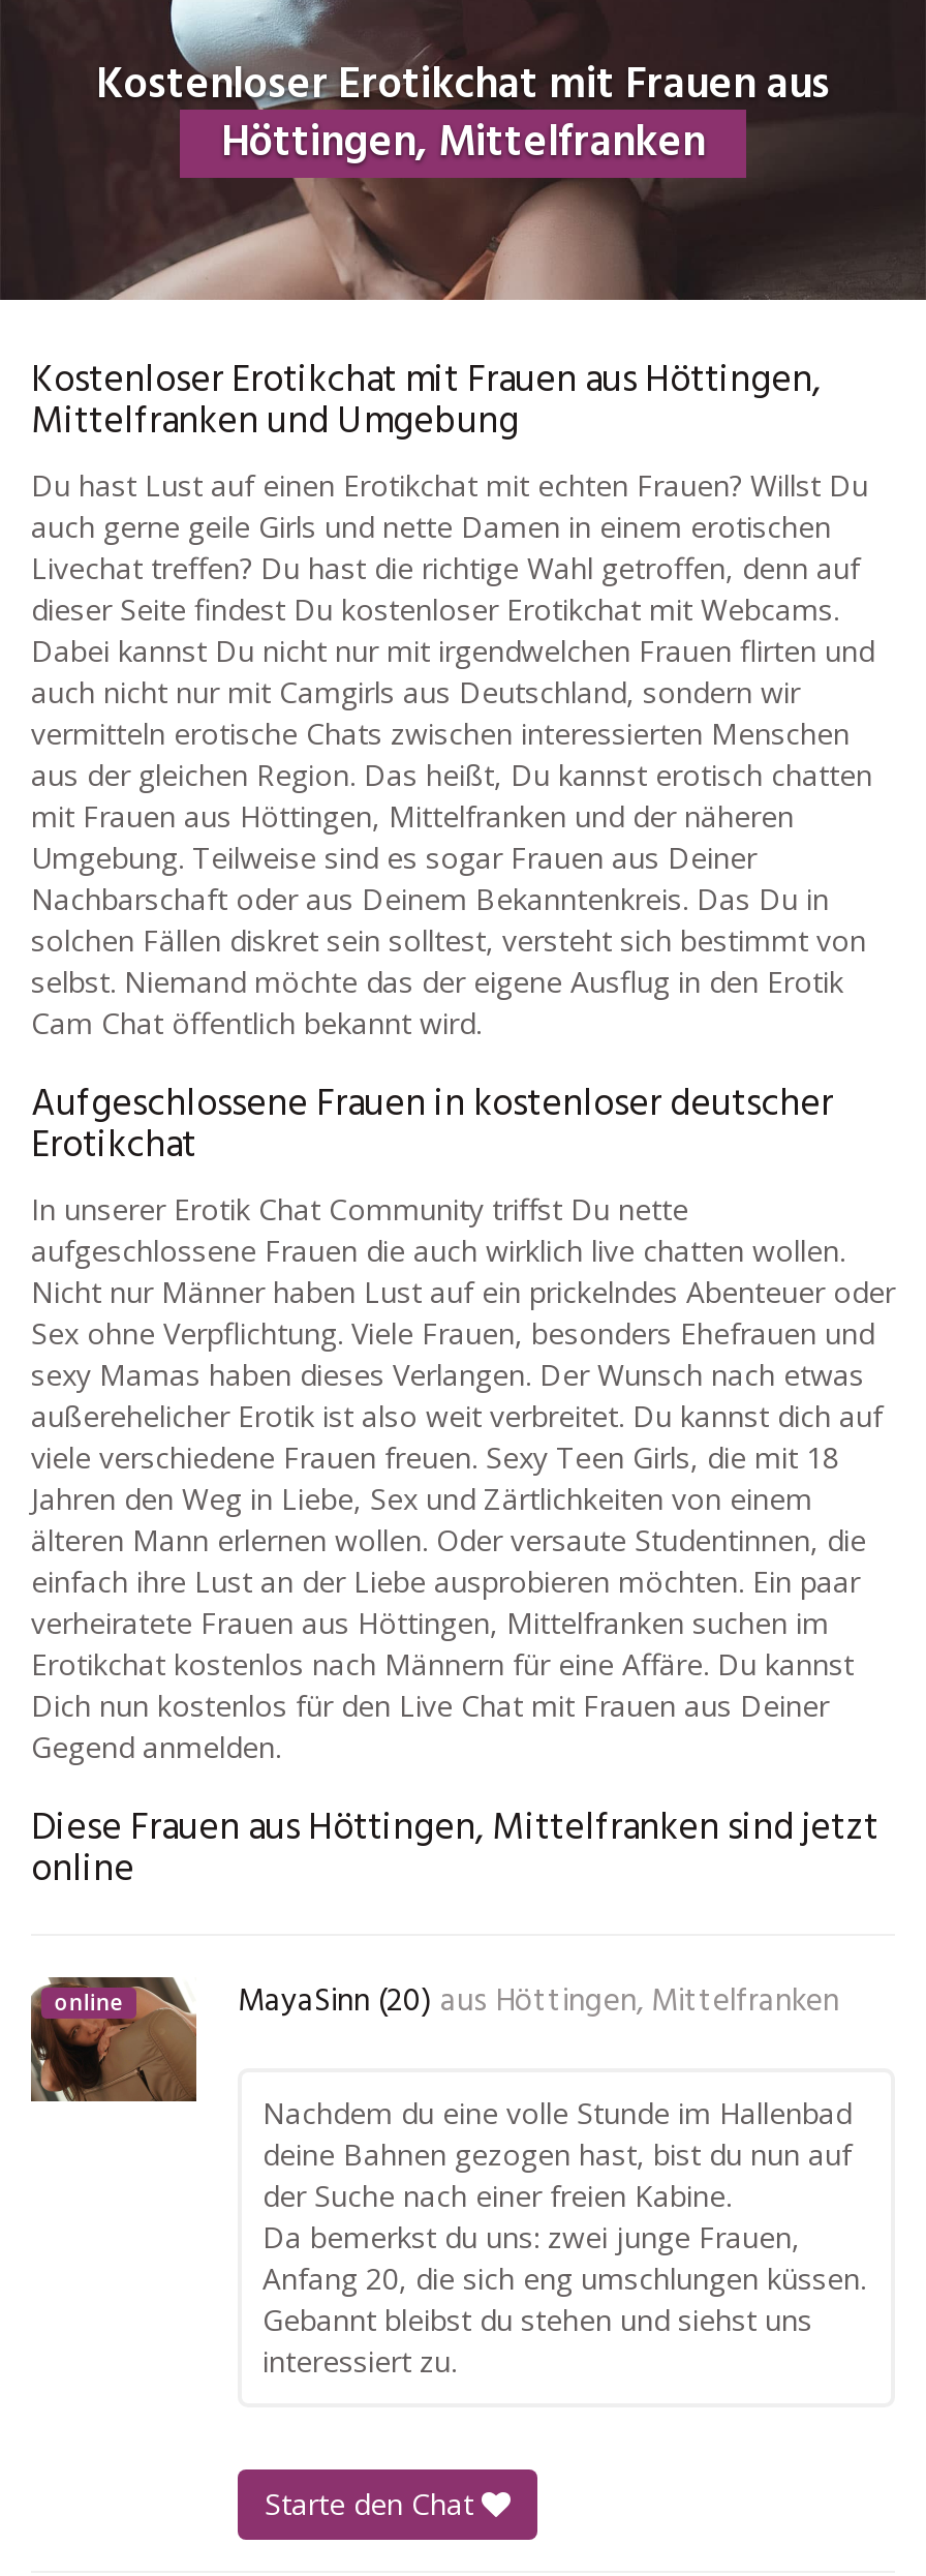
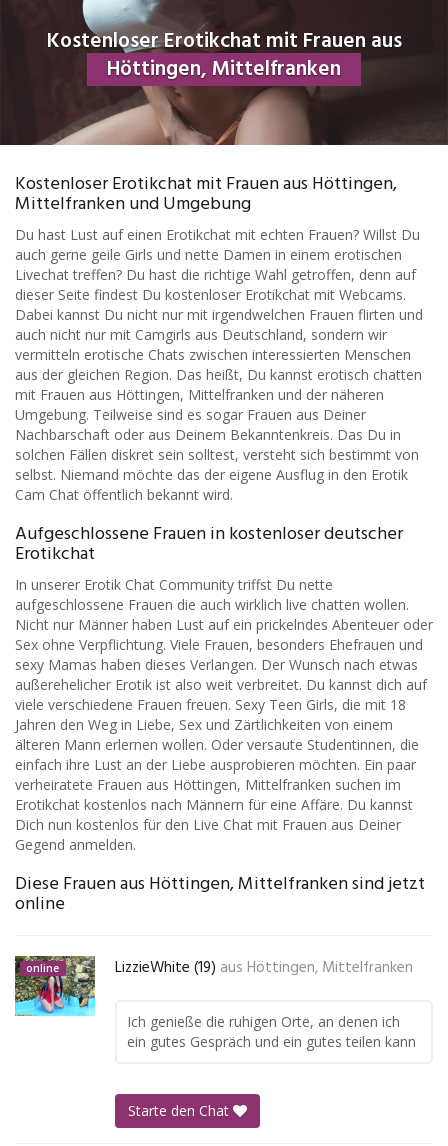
- [image]
- MayaSinn (20) aus Höttingen, Mittelfranken
+ [image]
+ LizzieWhite (19) aus Höttingen, Mittelfranken

- Nachdem du eine volle Stunde im Hallenbad
- deine Bahnen gezogen hast, bist du nun auf
- der Suche nach einer freien Kabine.
- Da bemerkst du uns: zwei junge Frauen,
- Anfang 20, die sich eng umschlungen küssen.
- Gebannt bleibst du stehen und siehst uns
- interessiert zu.
+ Ich genieße die ruhigen Orte, an denen ich
+ ein gutes Gespräch und ein gutes teilen kann
